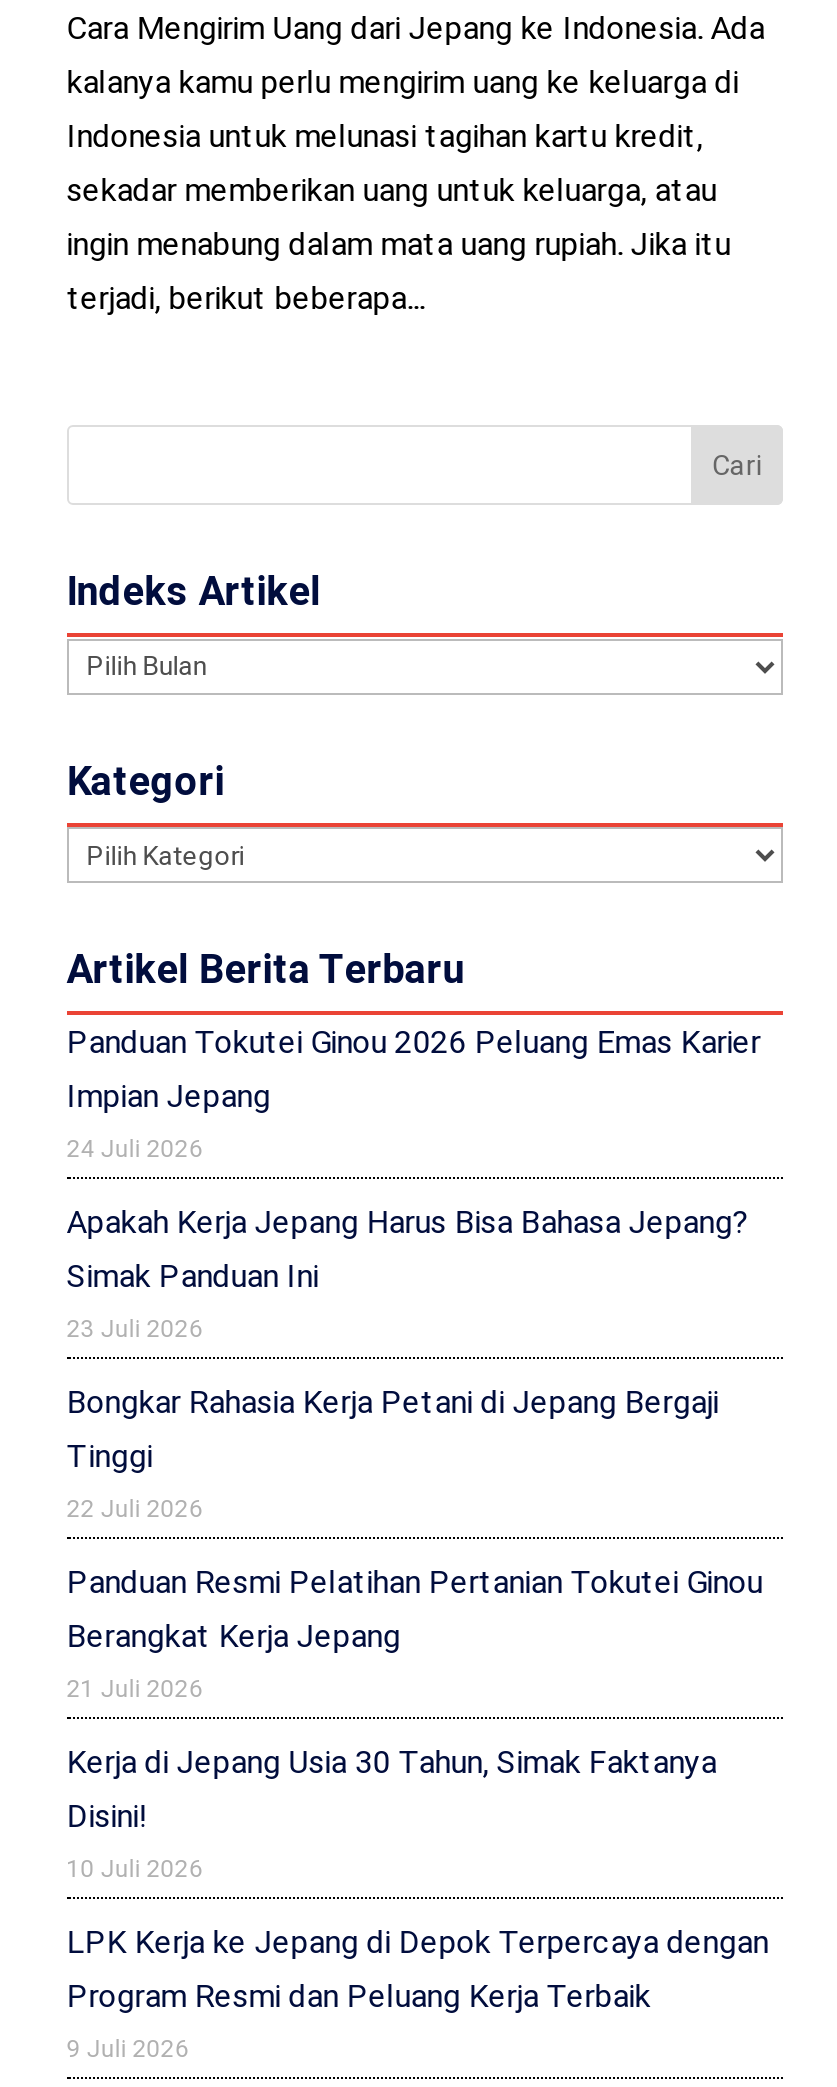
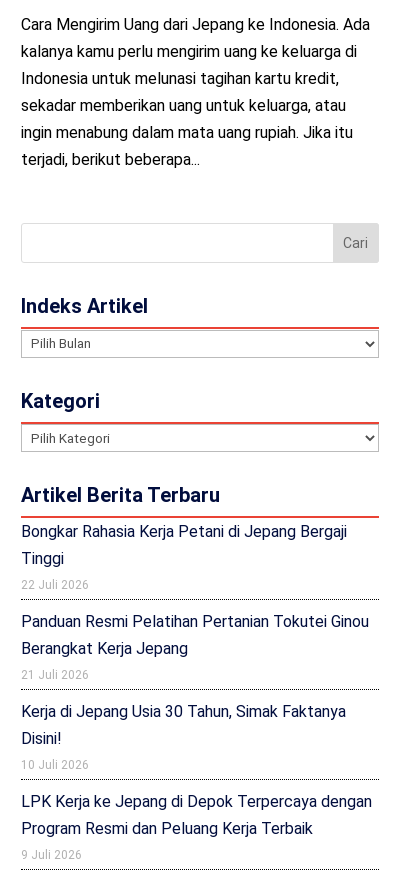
- Panduan Tokutei Ginou 2026 Peluang Emas Karier
- Impian Jepang
- 24 Juli 2026
- Apakah Kerja Jepang Harus Bisa Bahasa Jepang?
- Simak Panduan Ini
- 23 Juli 2026
